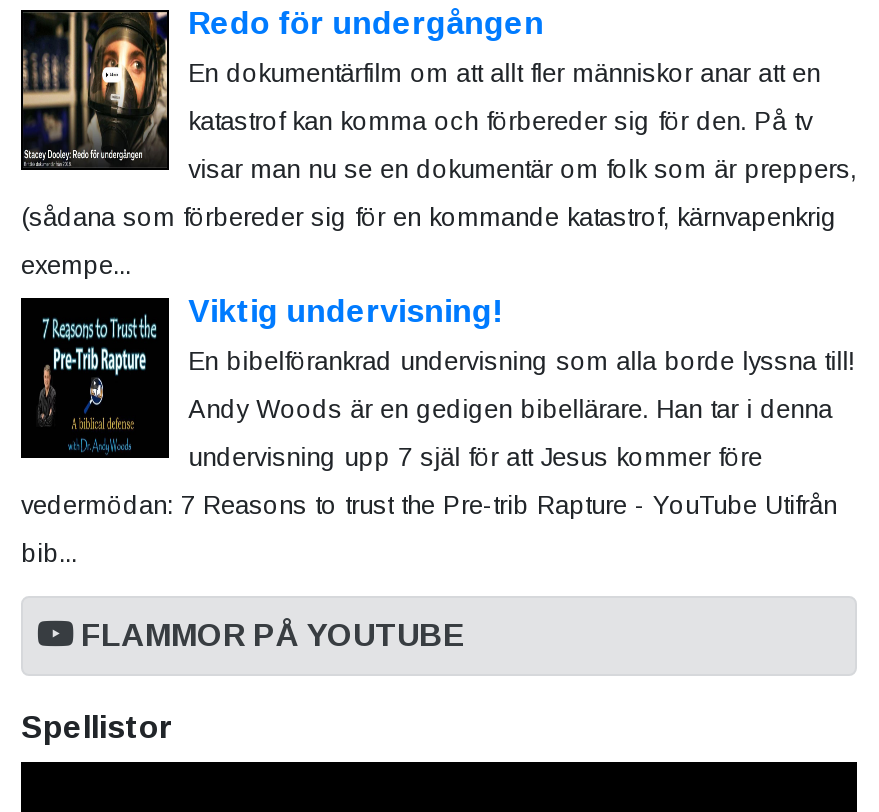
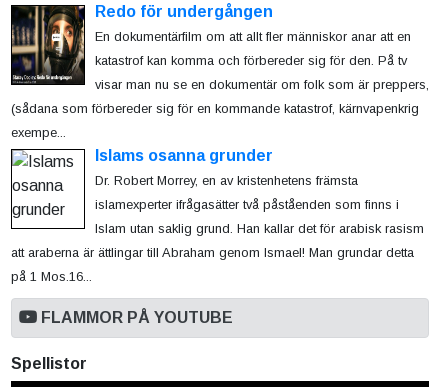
- [image]
- Viktig undervisning!
+ [image]
+ Islams osanna grunder

- En bibelförankrad undervisning som alla borde lyssna till!
+ Dr. Robert Morrey, en av kristenhetens främsta

- Andy Woods är en gedigen bibellärare. Han tar i denna
+ islamexperter ifrågasätter två påståenden som finns i

- undervisning upp 7 själ för att Jesus kommer före
+ Islam utan saklig grund. Han kallar det för arabisk rasism

- vedermödan: 7 Reasons to trust the Pre-trib Rapture - YouTube Utifrån
+ att araberna är ättlingar till Abraham genom Ismael! Man grundar detta

- bib...
+ på 1 Mos.16...
